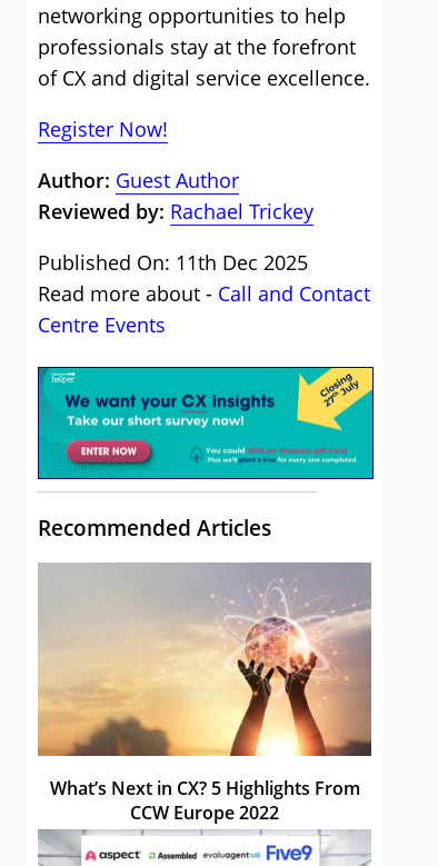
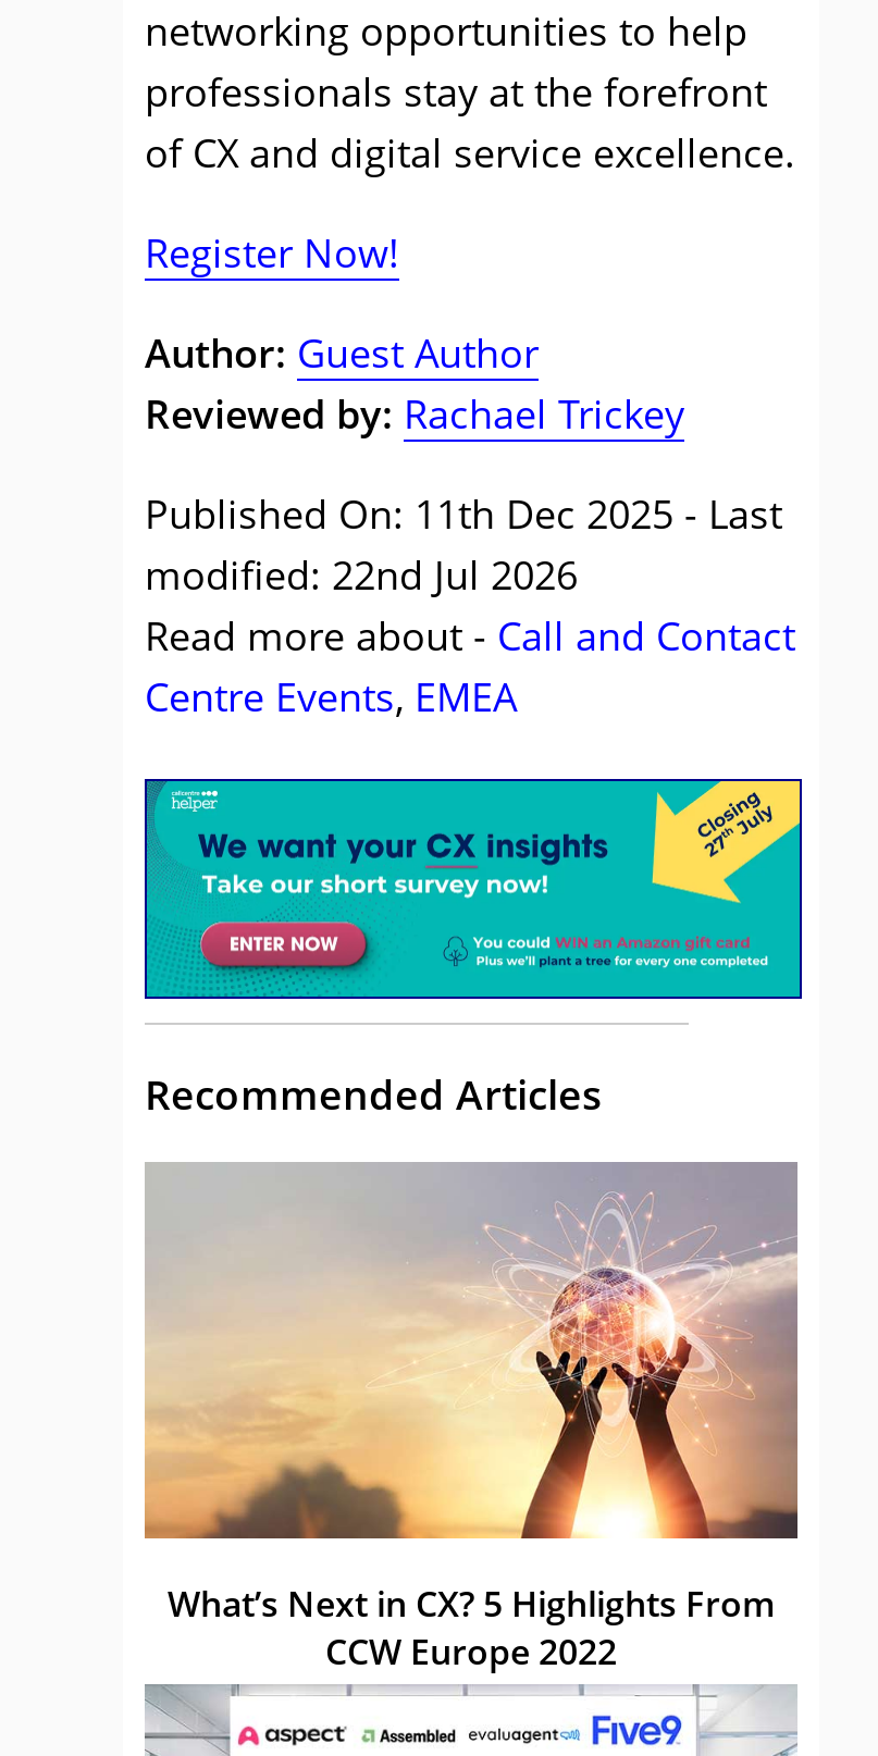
- Published On: 11th Dec 2025
+ Published On: 11th Dec 2025 - Last
+ modified: 22nd Jul 2026

- Centre Events
+ Centre Events, EMEA
